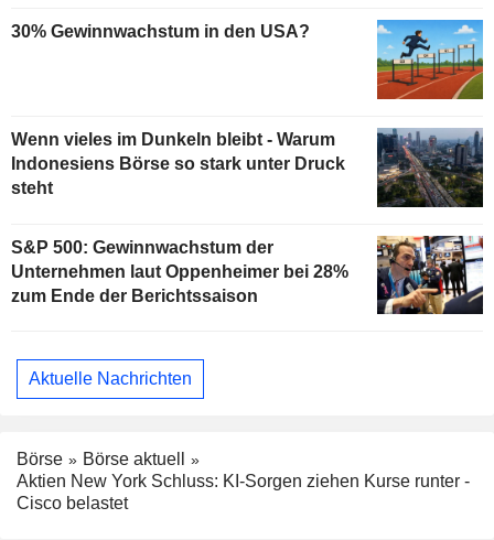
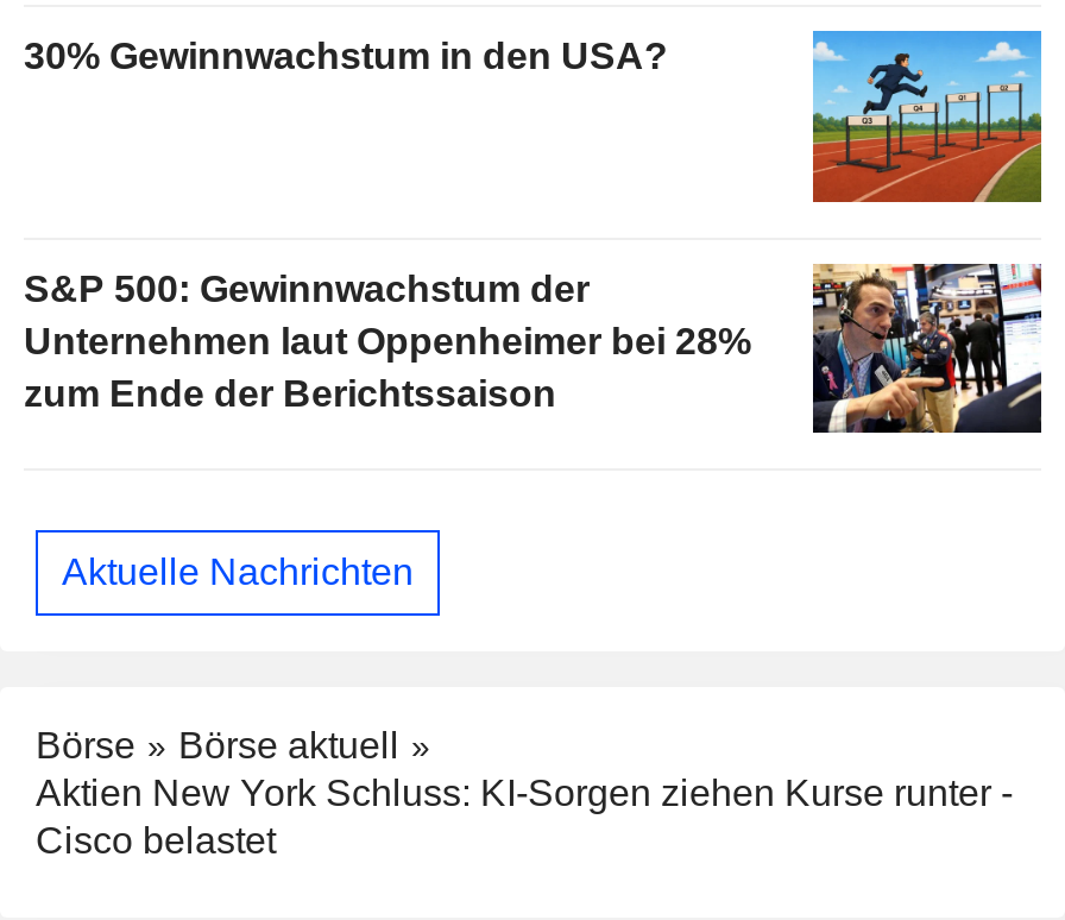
- [image]
- Wenn vieles im Dunkeln bleibt - Warum
- Indonesiens Börse so stark unter Druck
- steht
